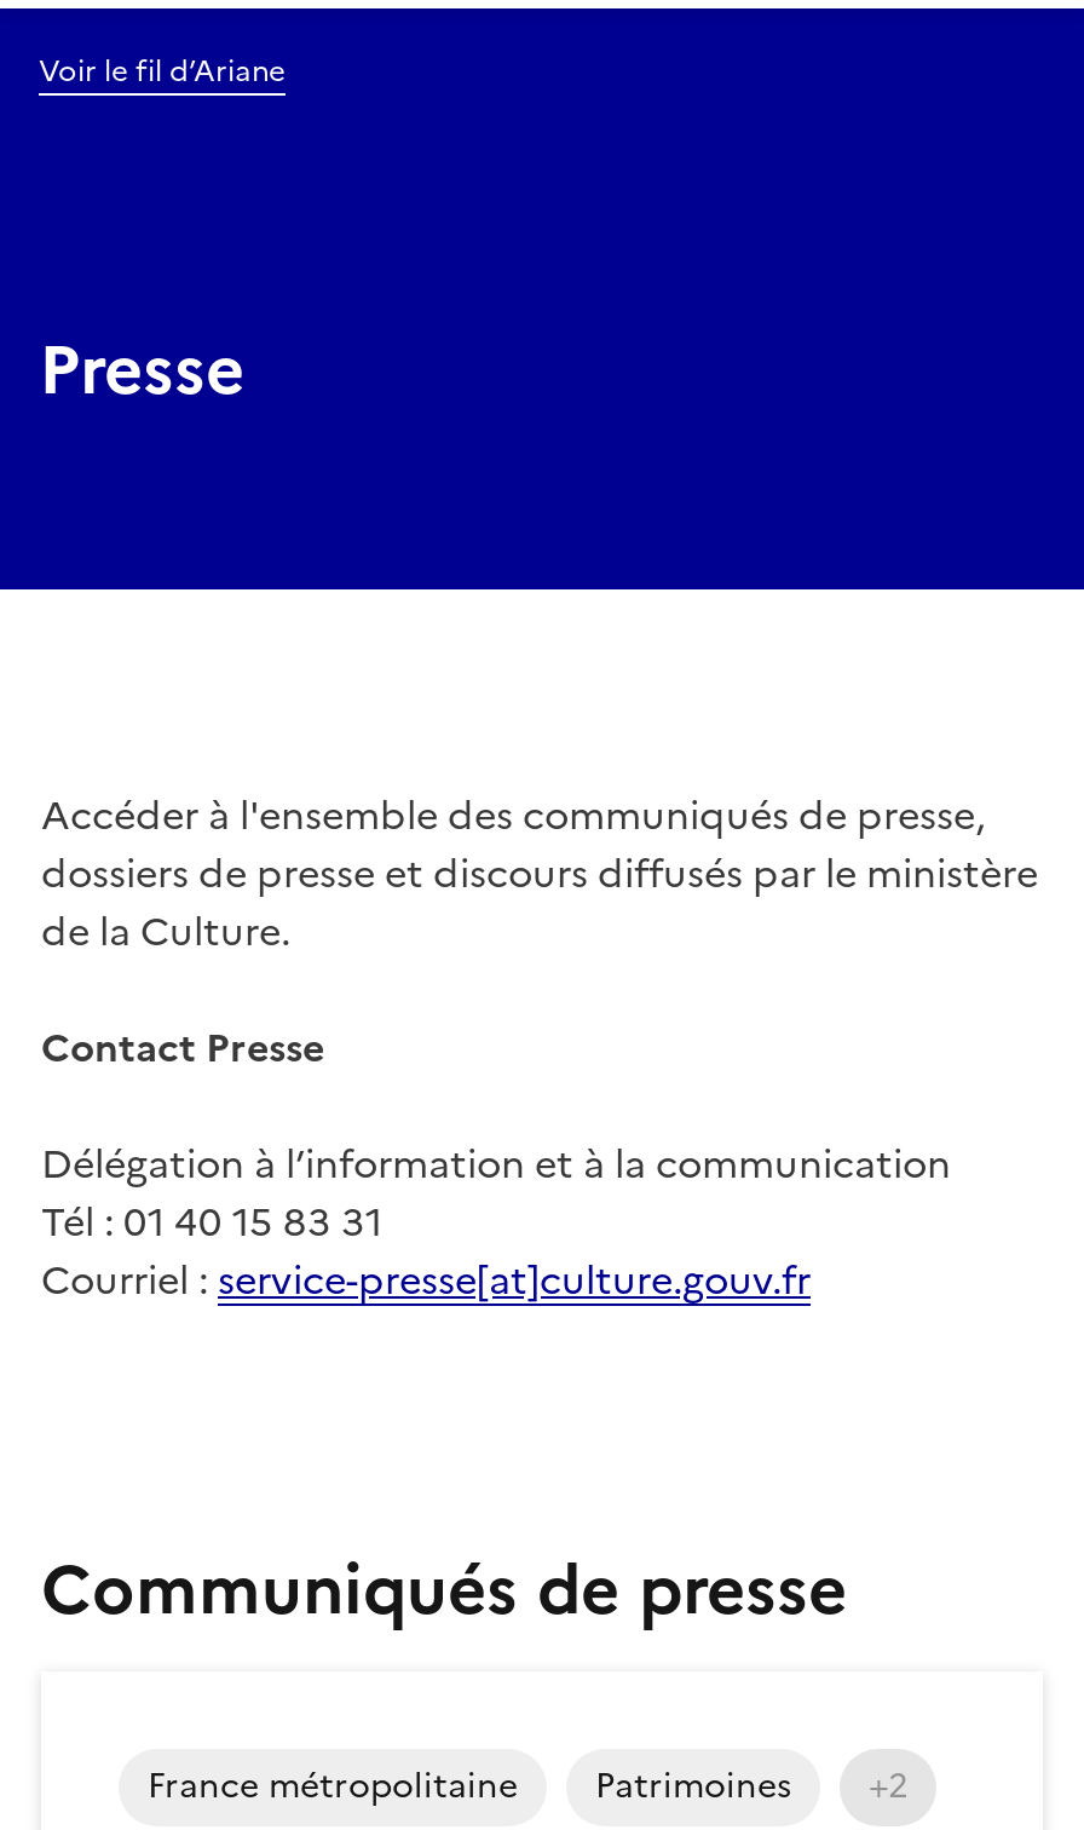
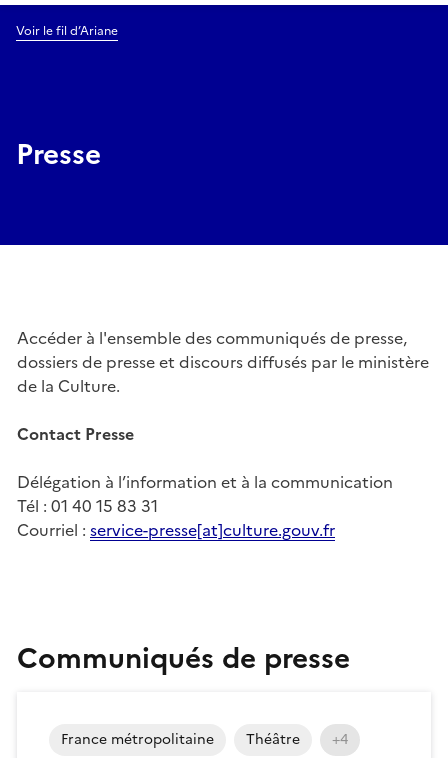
- Patrimoines
- +2
+ Théâtre
+ +4
